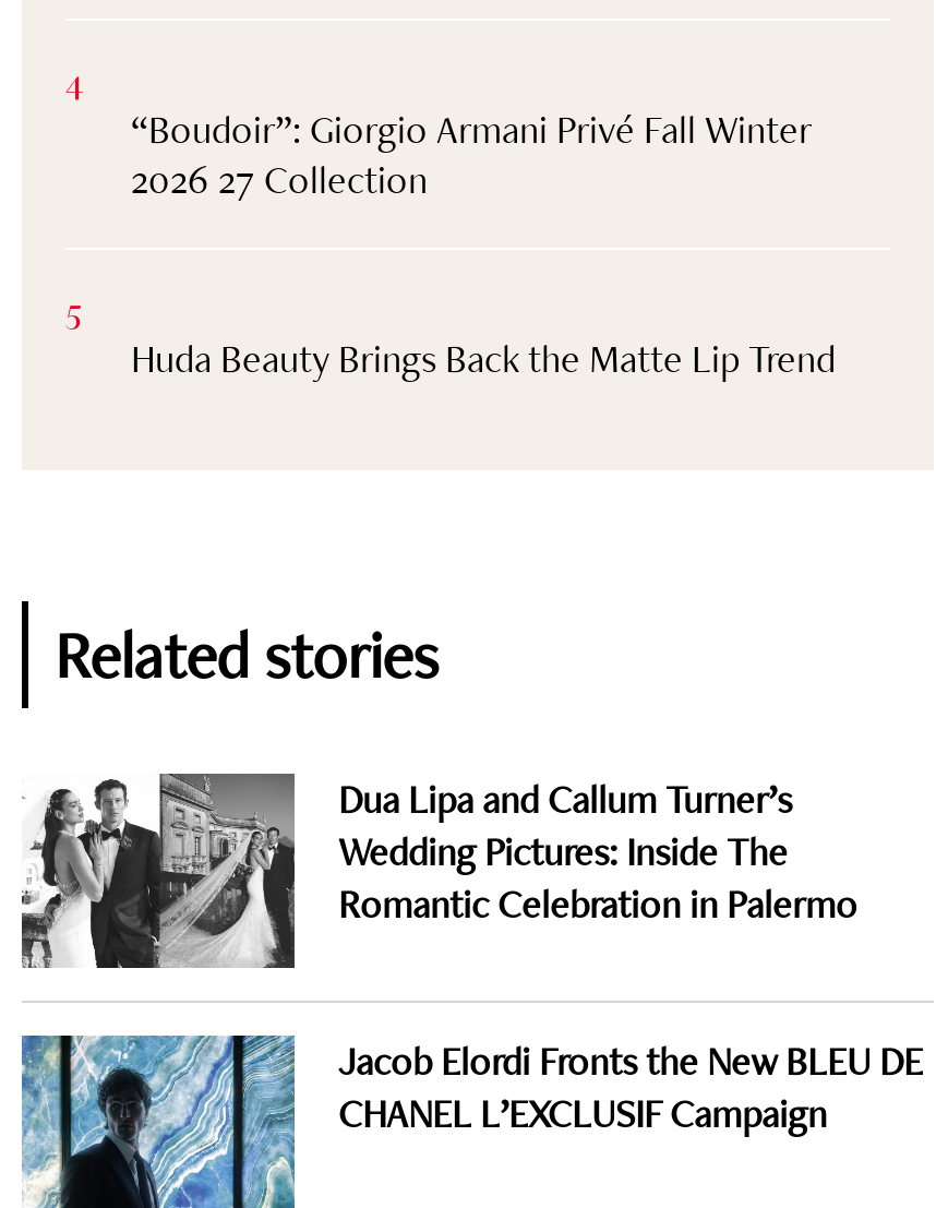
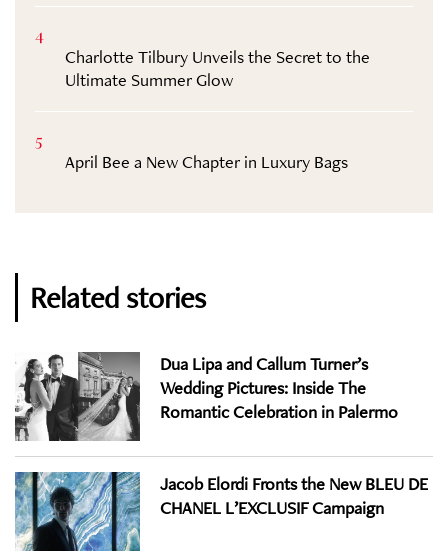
- “Boudoir”: Giorgio Armani Privé Fall Winter
- 2026 27 Collection
+ Charlotte Tilbury Unveils the Secret to the
+ Ultimate Summer Glow

- Huda Beauty Brings Back the Matte Lip Trend
+ April Bee a New Chapter in Luxury Bags
